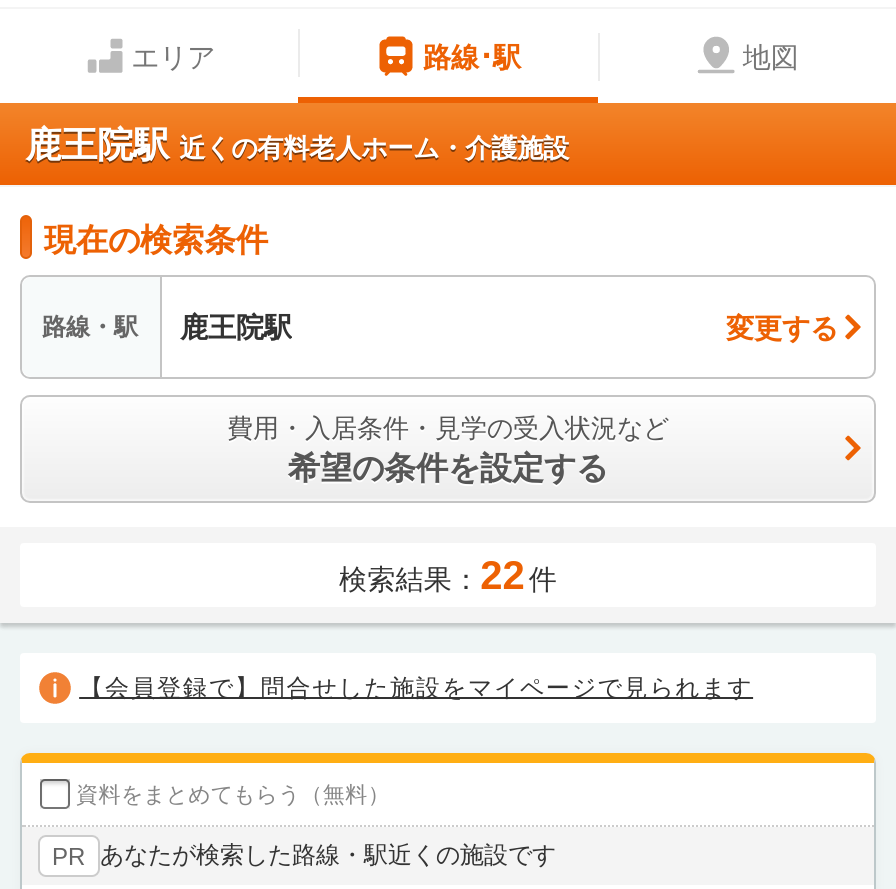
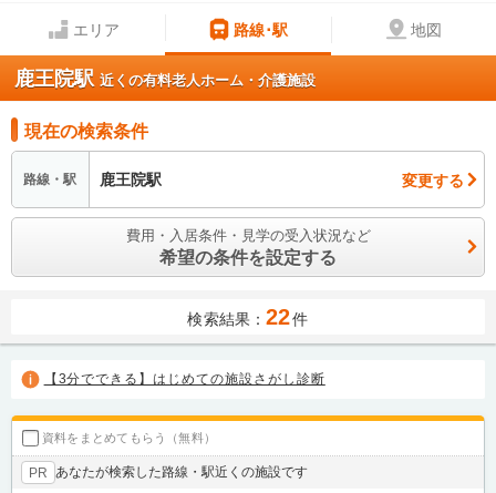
- 【会員登録で】問合せした施設をマイページで見られます
+ 【3分でできる】はじめての施設さがし診断
